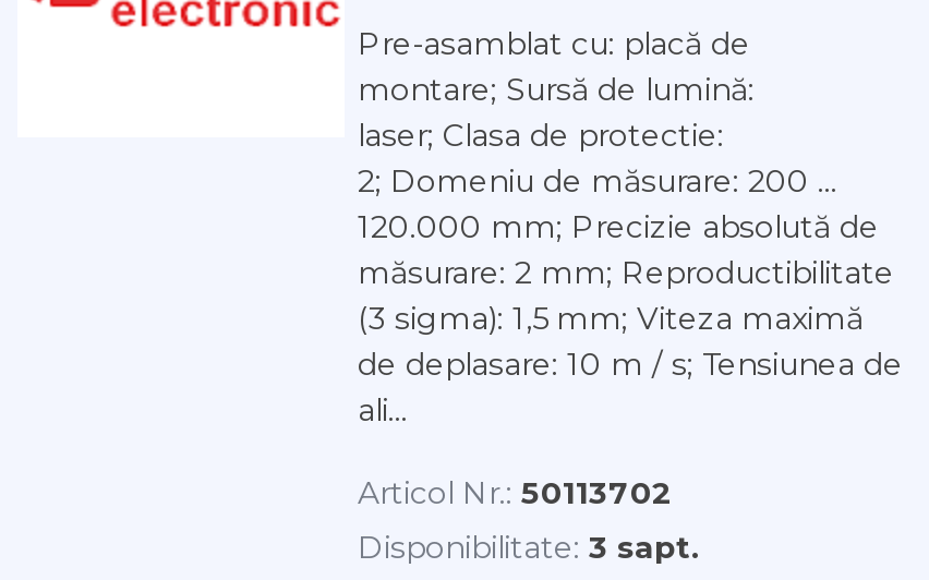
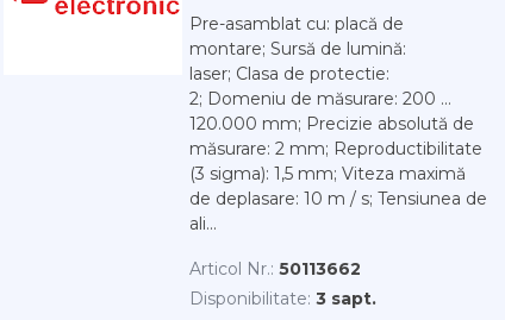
- Articol Nr.: 50113702
+ Articol Nr.: 50113662
